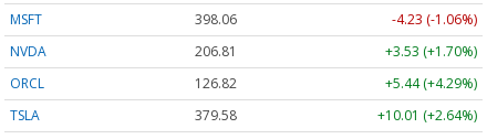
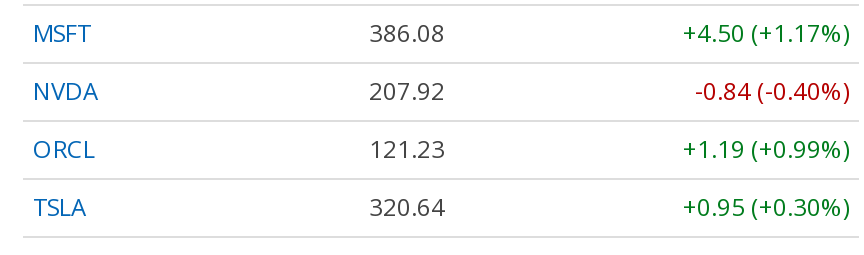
- 398.06
+ 386.08

- -4.23 (-1.06%)
+ +4.50 (+1.17%)

- 206.81
+ 207.92

- +3.53 (+1.70%)
+ -0.84 (-0.40%)

- 126.82
+ 121.23

- +5.44 (+4.29%)
+ +1.19 (+0.99%)

- 379.58
- +10.01 (+2.64%)
+ 320.64
+ +0.95 (+0.30%)
